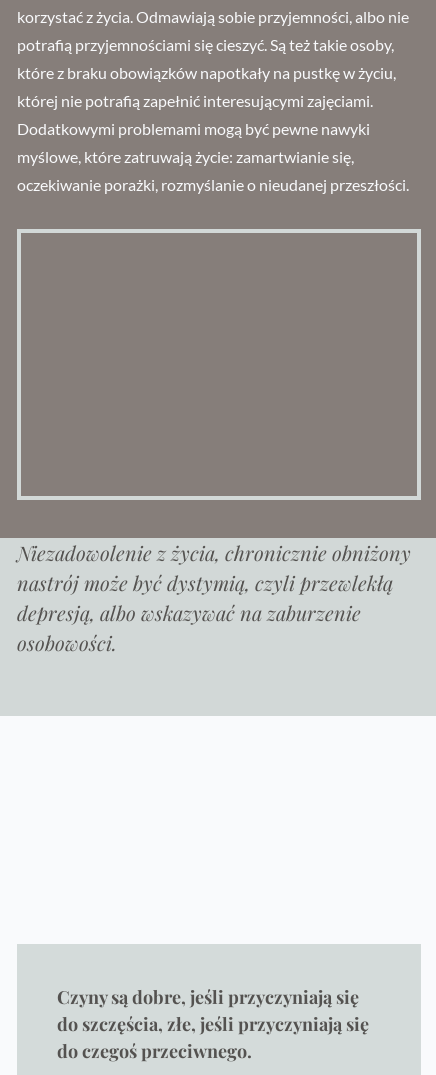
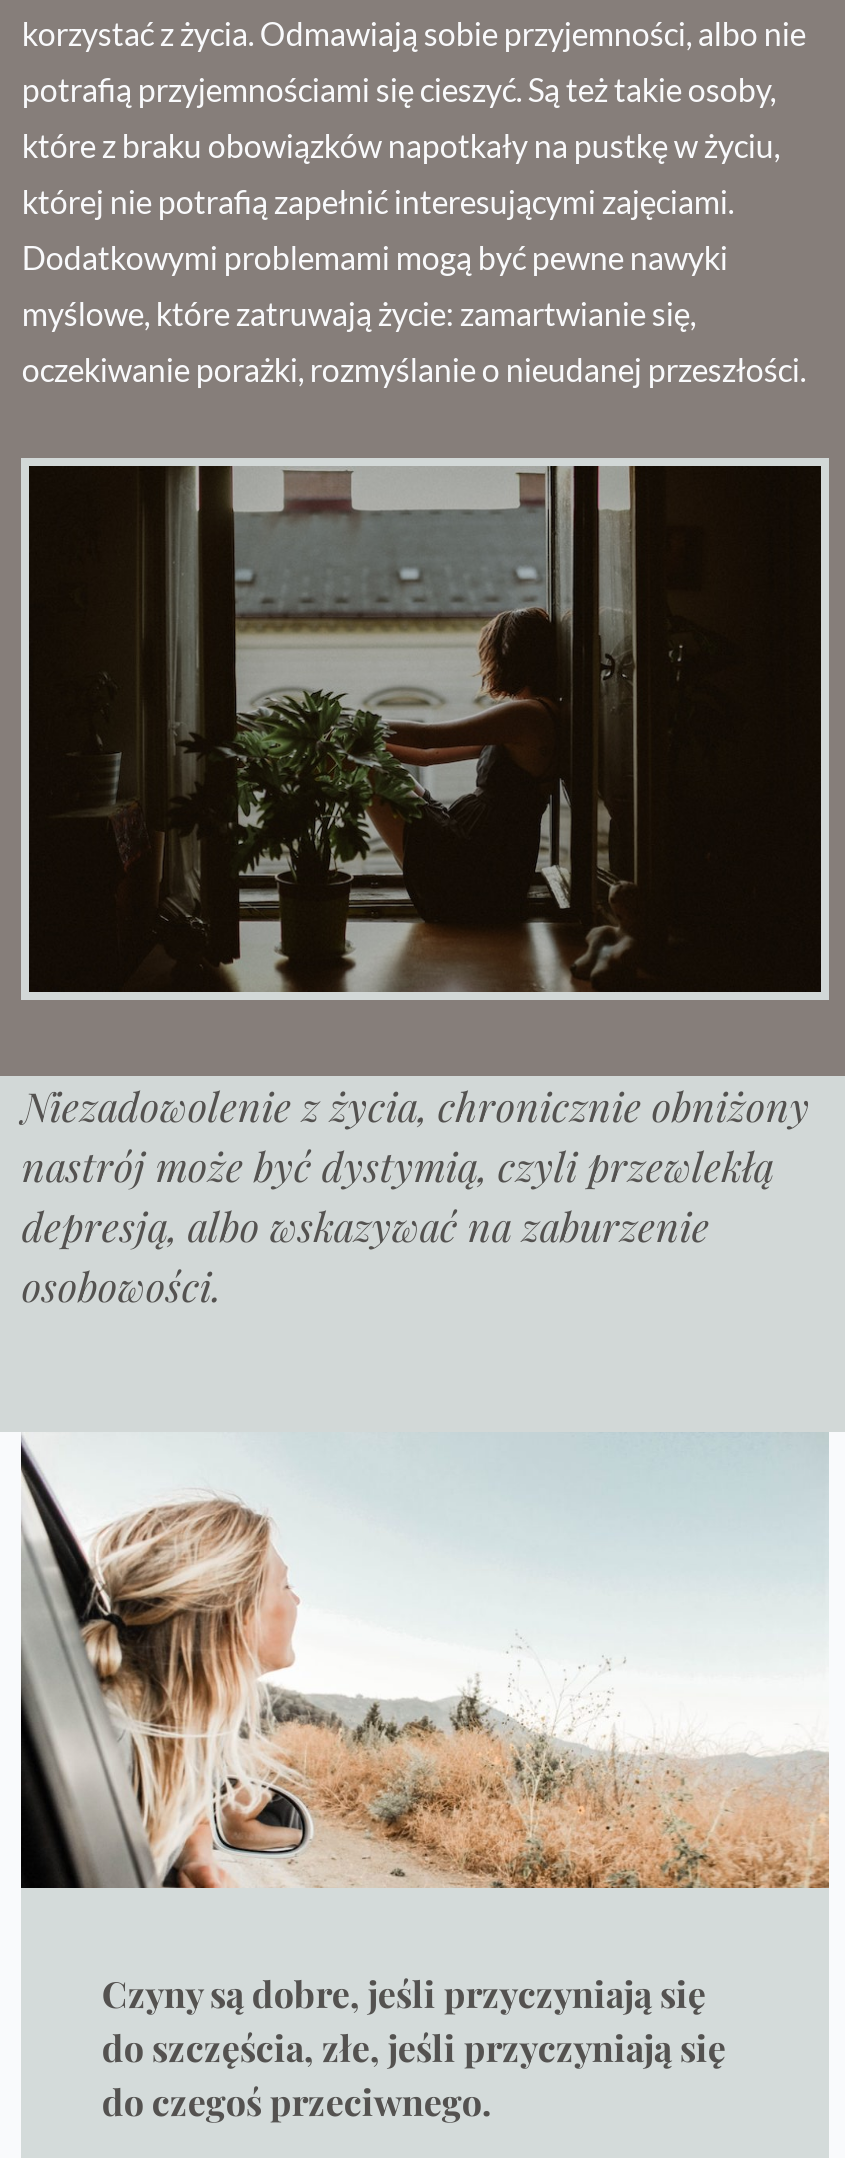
+ [image]

+ [image]
